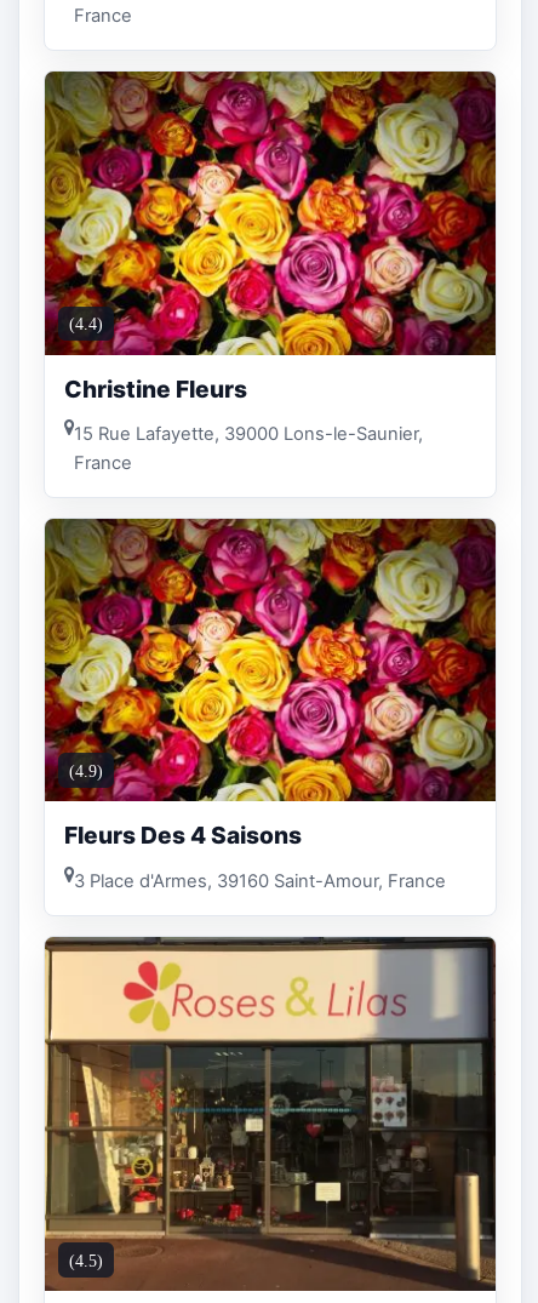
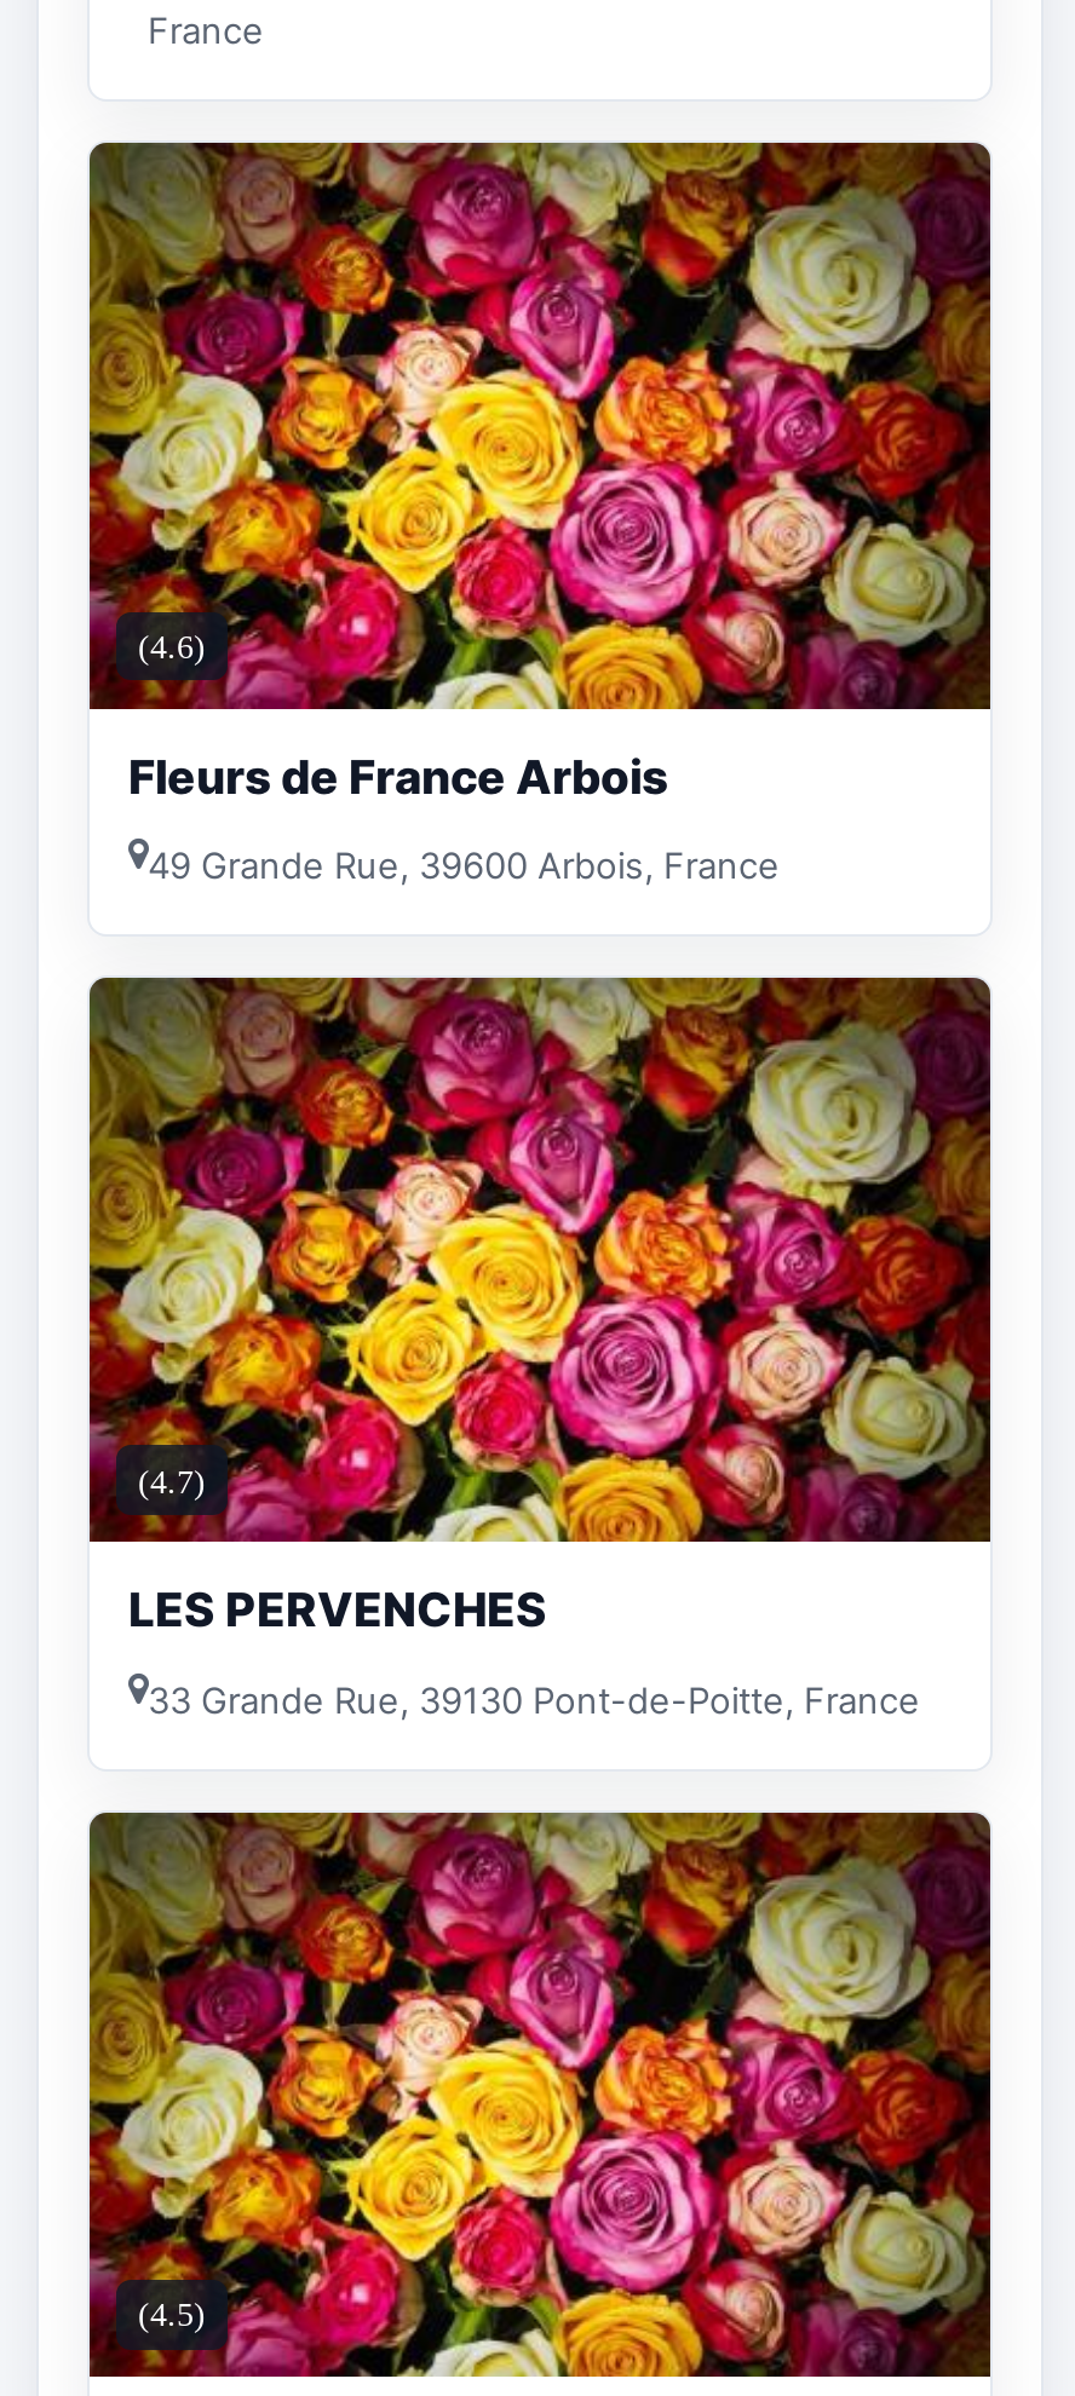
- (4.4)
+ (4.6)

- Christine Fleurs
+ Fleurs de France Arbois

- 15 Rue Lafayette, 39000 Lons-le-Saunier,
- France
+ 49 Grande Rue, 39600 Arbois, France

moved down: [image]

- (4.9)
+ (4.7)

- Fleurs Des 4 Saisons
+ LES PERVENCHES

- 3 Place d'Armes, 39160 Saint-Amour, France
+ 33 Grande Rue, 39130 Pont-de-Poitte, France

- [image]
+ [image]
